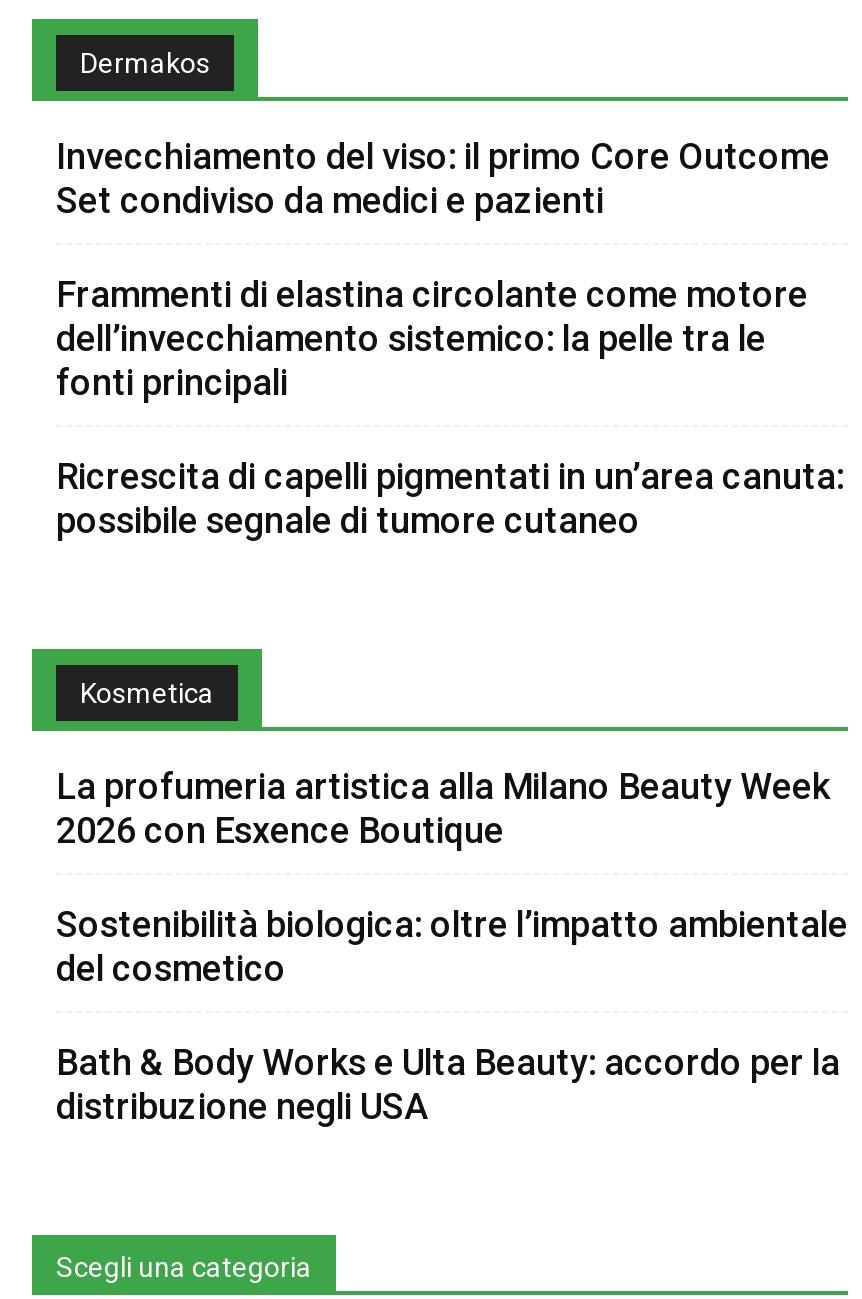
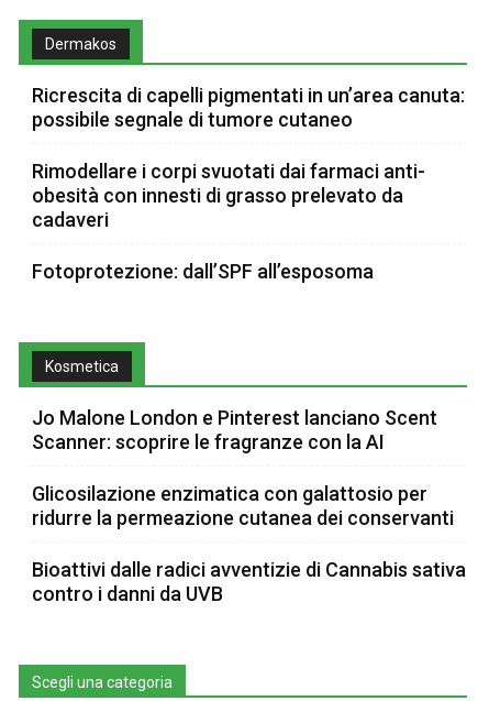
- Invecchiamento del viso: il primo Core Outcome
- Set condiviso da medici e pazienti
- Frammenti di elastina circolante come motore
- dell’invecchiamento sistemico: la pelle tra le
- fonti principali

moved up: Ricrescita di capelli pigmentati in un’area canuta: | possibile segnale di tumore cutaneo

+ Rimodellare i corpi svuotati dai farmaci anti-
+ obesità con innesti di grasso prelevato da
+ cadaveri
+ Fotoprotezione: dall’SPF all’esposoma

- La profumeria artistica alla Milano Beauty Week
- 2026 con Esxence Boutique
+ Jo Malone London e Pinterest lanciano Scent
+ Scanner: scoprire le fragranze con la AI

- Sostenibilità biologica: oltre l’impatto ambientale
- del cosmetico
+ Glicosilazione enzimatica con galattosio per
+ ridurre la permeazione cutanea dei conservanti

- Bath & Body Works e Ulta Beauty: accordo per la
- distribuzione negli USA
+ Bioattivi dalle radici avventizie di Cannabis sativa
+ contro i danni da UVB
